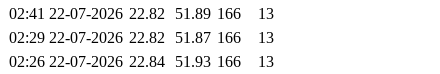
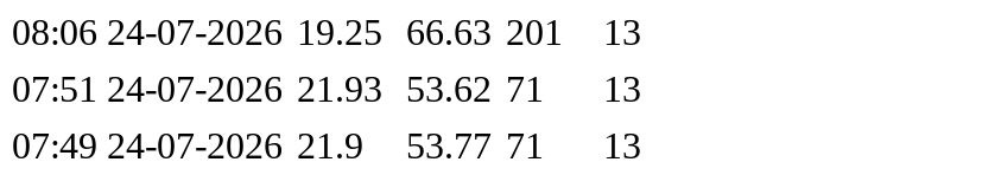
- 02:41 22-07-2026 22.82 51.89 166 13
+ 08:06 24-07-2026 19.25 66.63 201 13

- 02:29 22-07-2026 22.82 51.87 166 13
+ 07:51 24-07-2026 21.93 53.62 71 13

- 02:26 22-07-2026 22.84 51.93 166
+ 07:49 24-07-2026 21.9
+ 53.77 71
